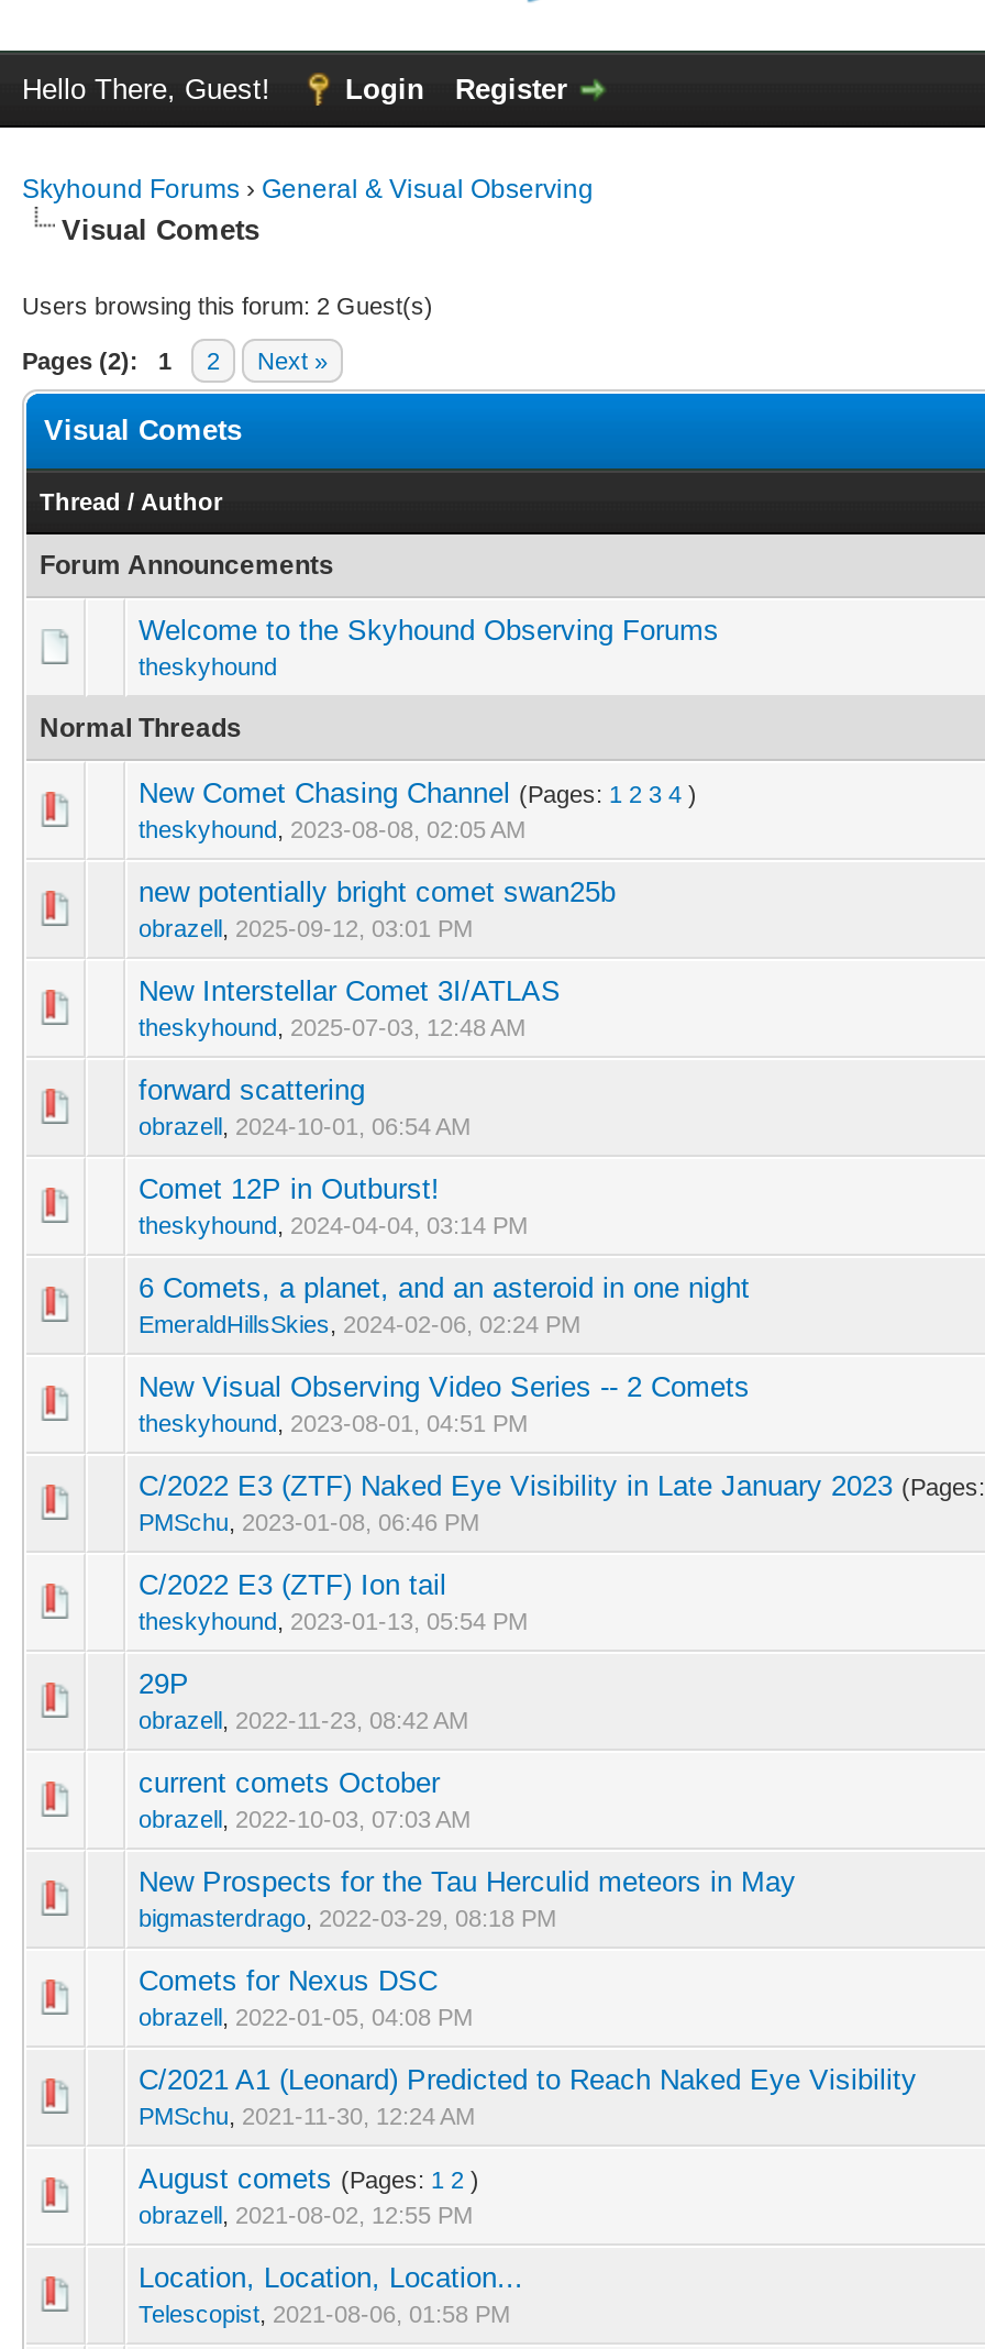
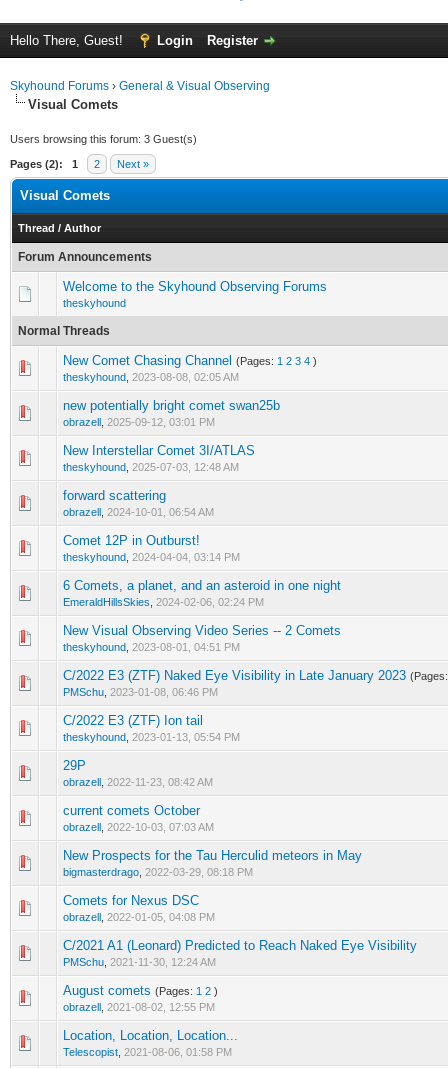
- Users browsing this forum: 2 Guest(s)
+ Users browsing this forum: 3 Guest(s)
